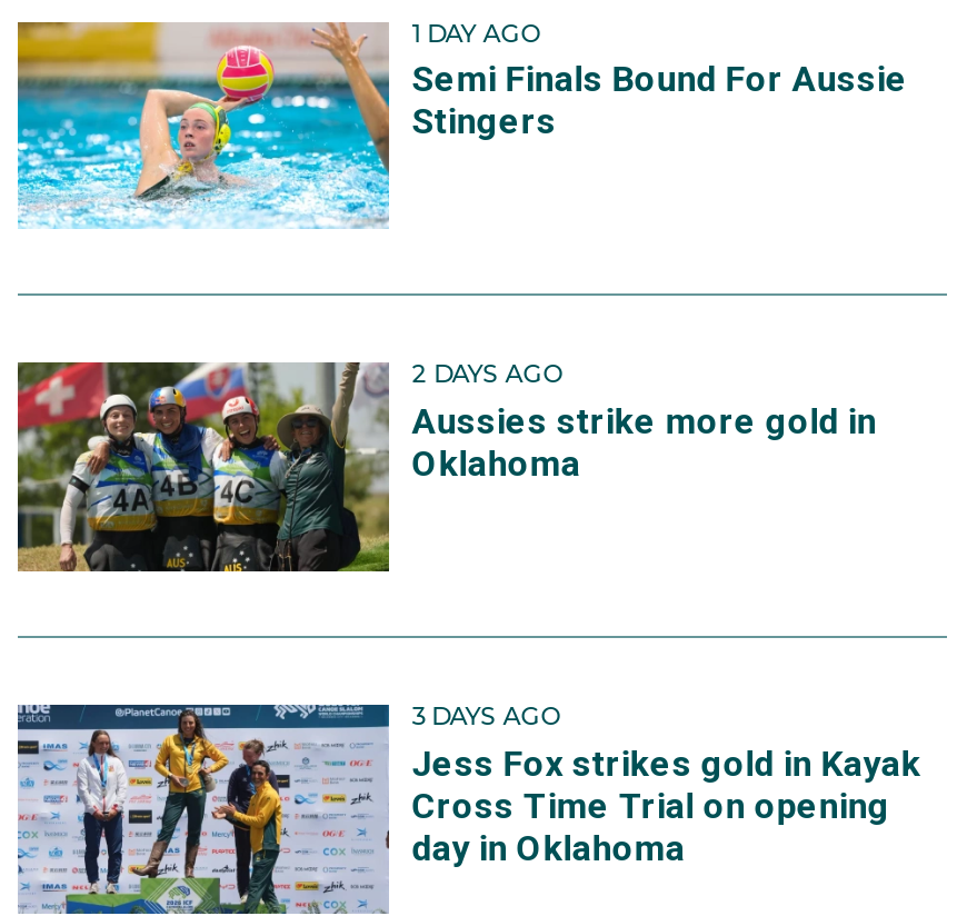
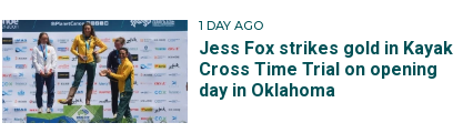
- [image]
- Semi Finals Bound For Aussie
- Stingers

- [image]
- 2 DAYS AGO
- Aussies strike more gold in
- Oklahoma

- 3 DAYS AGO
